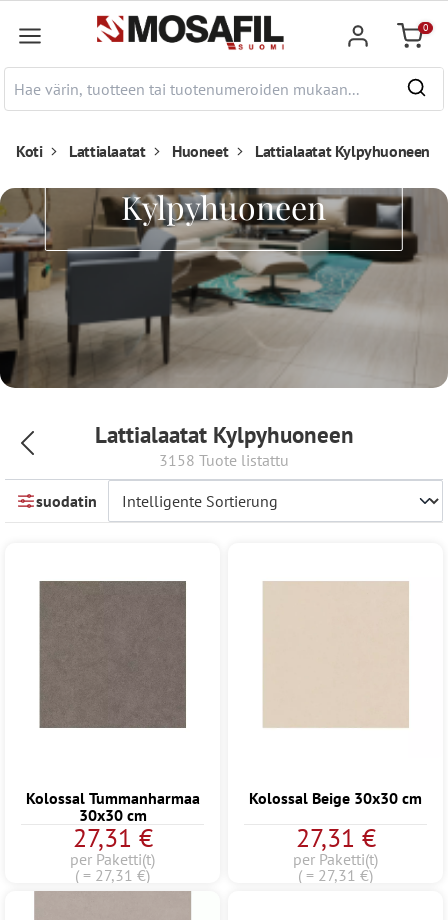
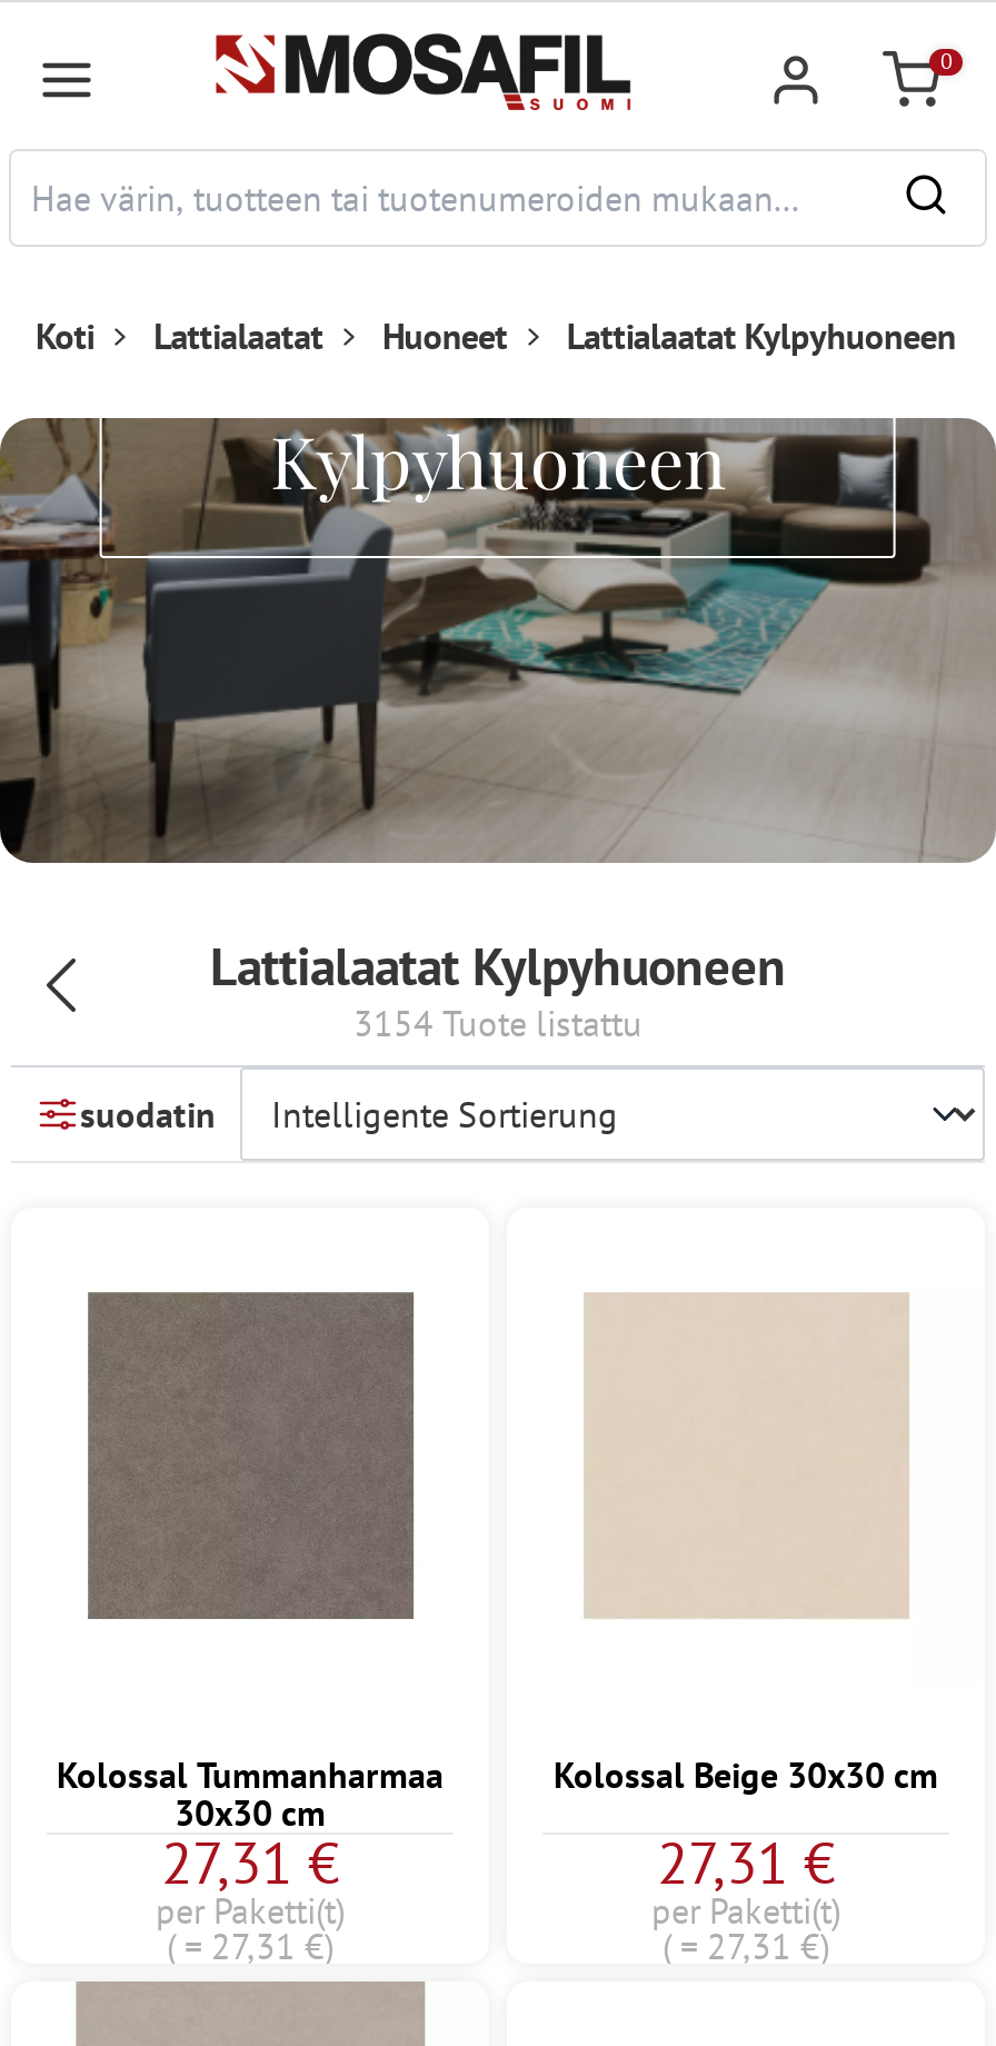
- 3158 Tuote listattu
+ 3154 Tuote listattu
